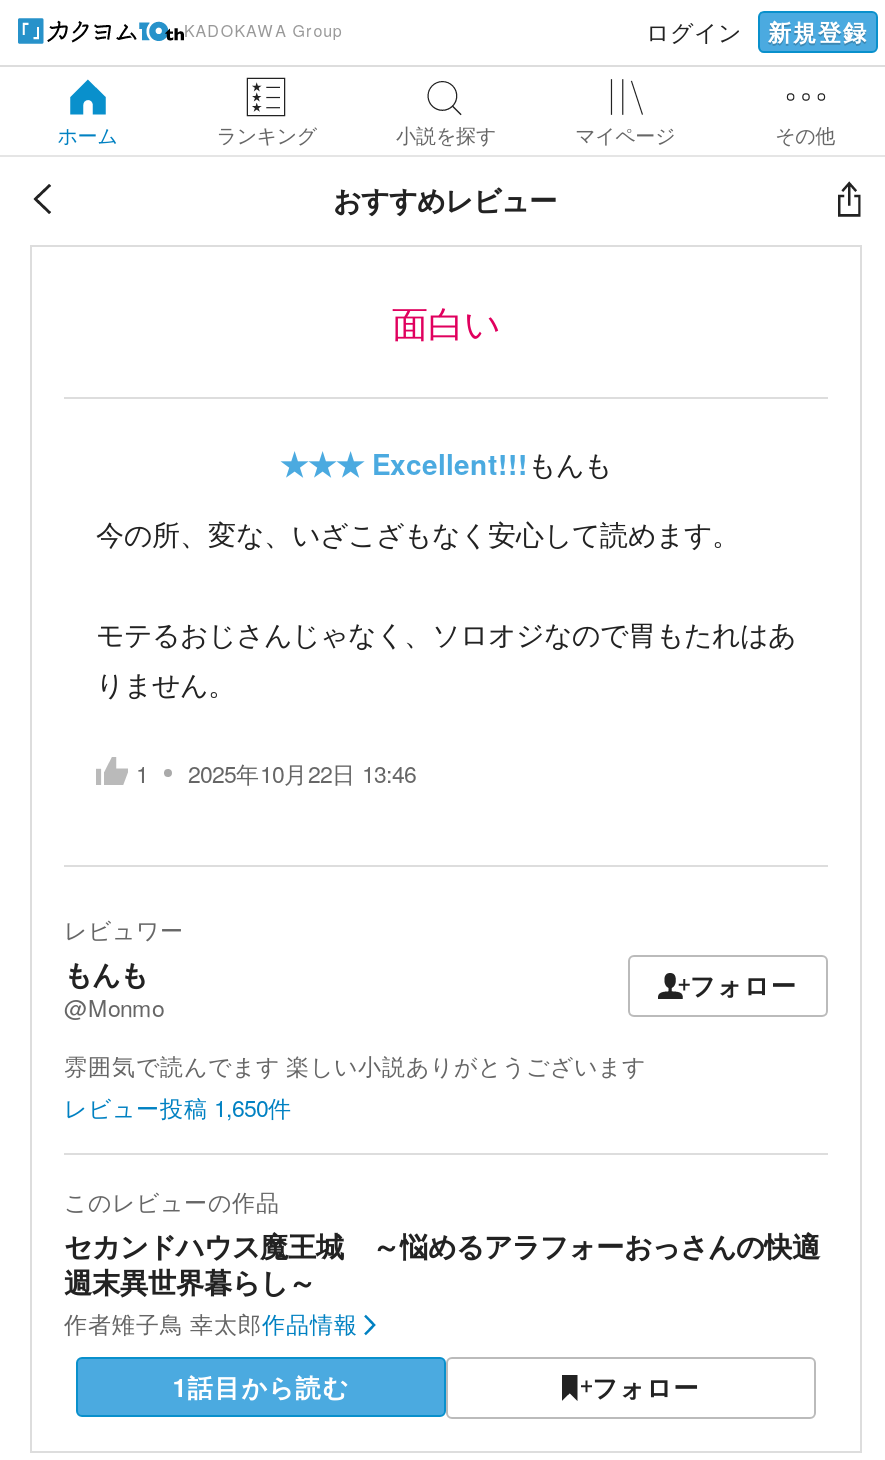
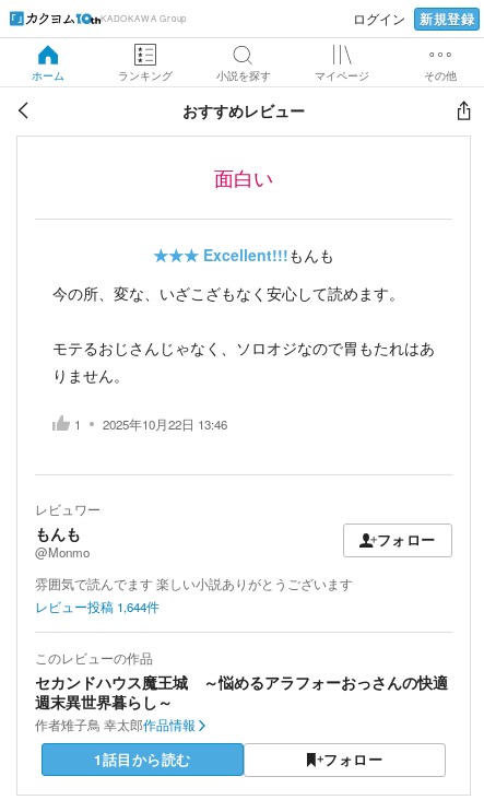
- レビュー投稿1,650件
+ レビュー投稿1,644件
